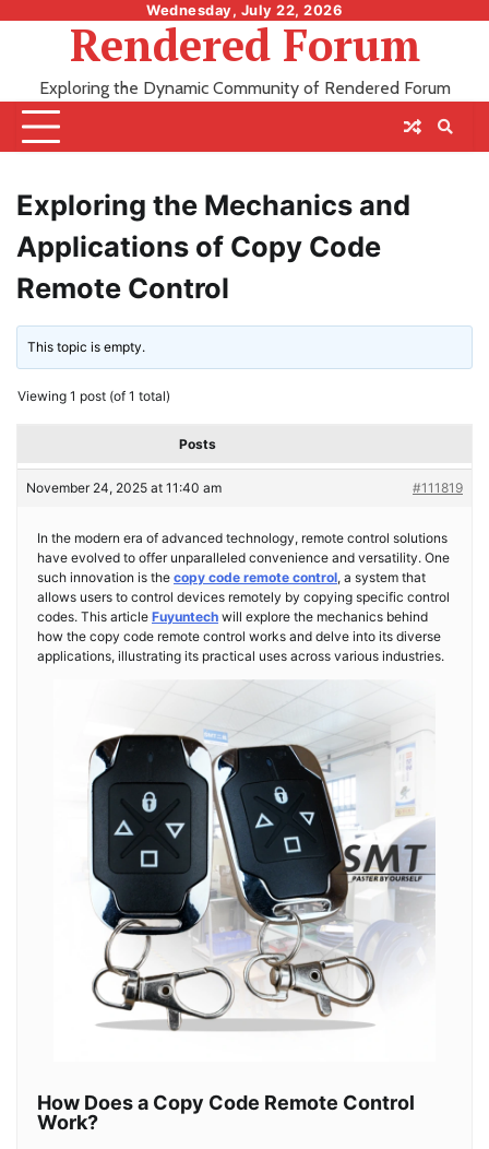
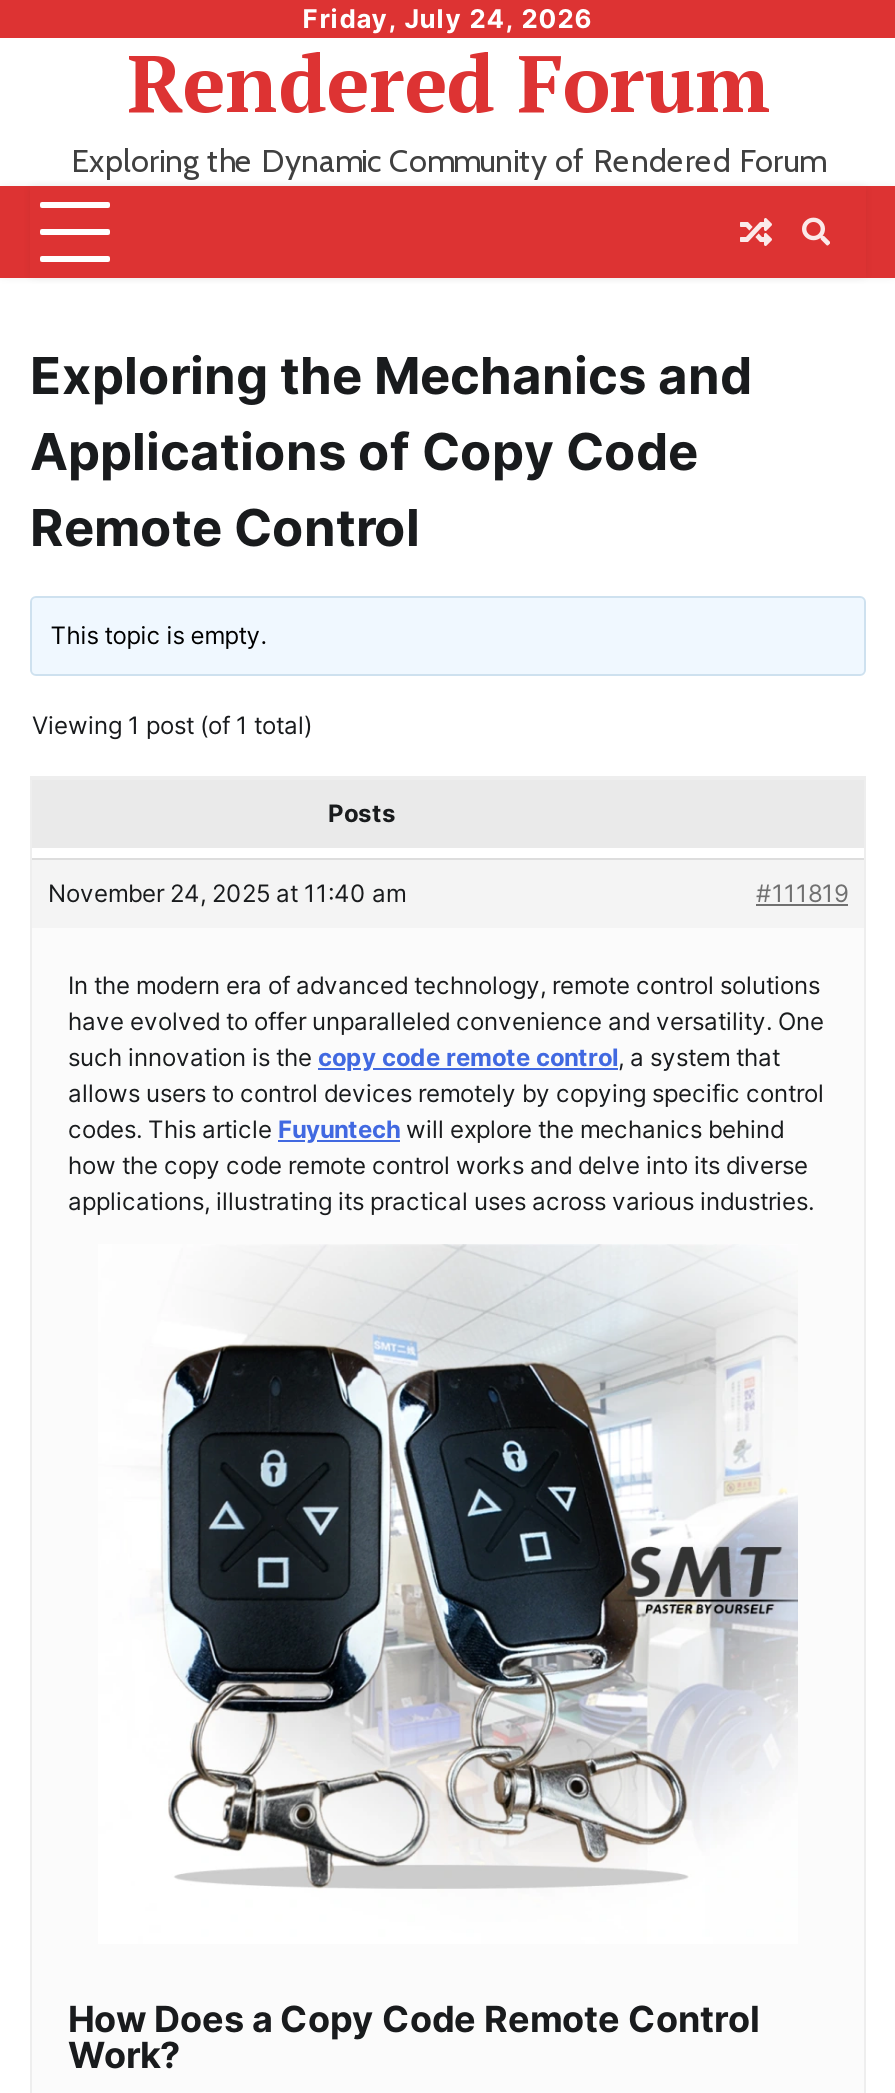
- Wednesday, July 22, 2026
+ Friday, July 24, 2026
